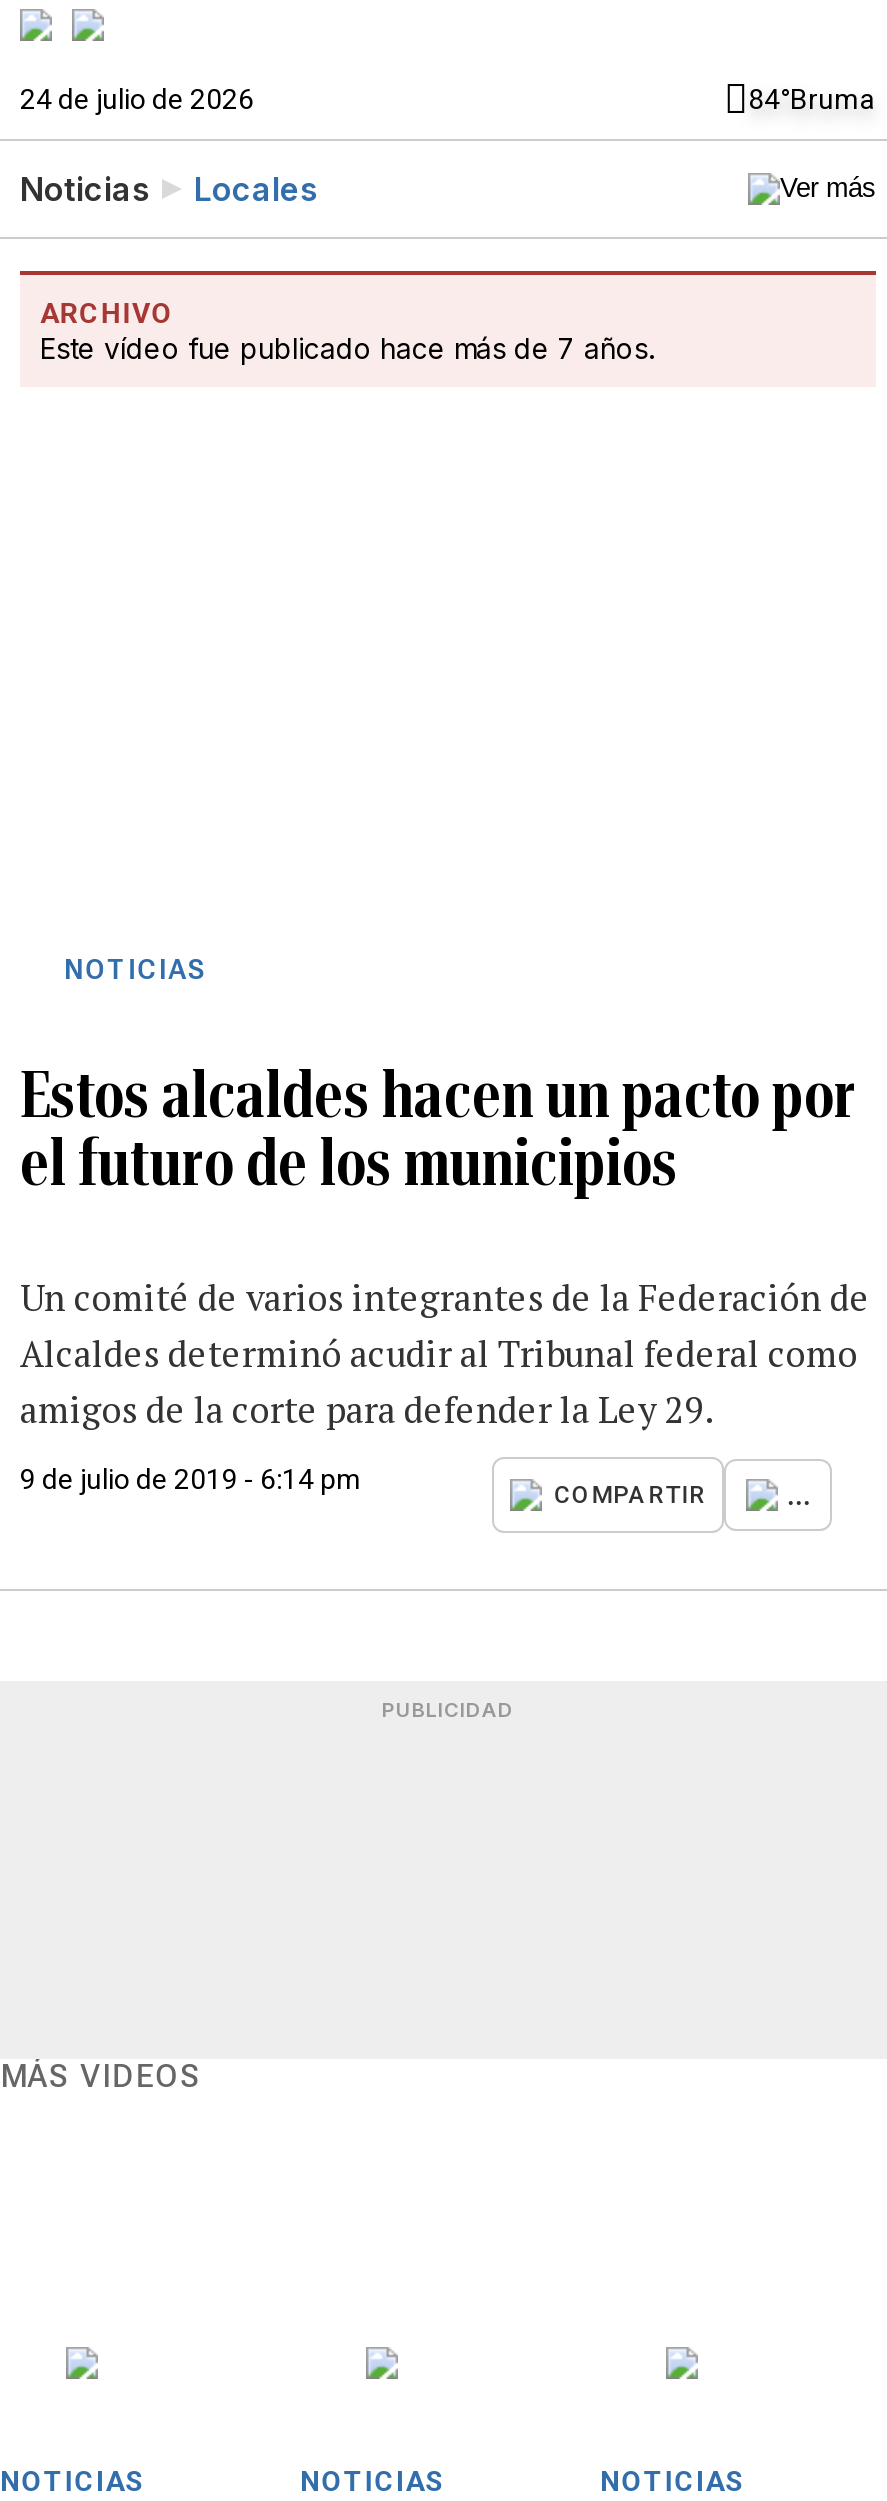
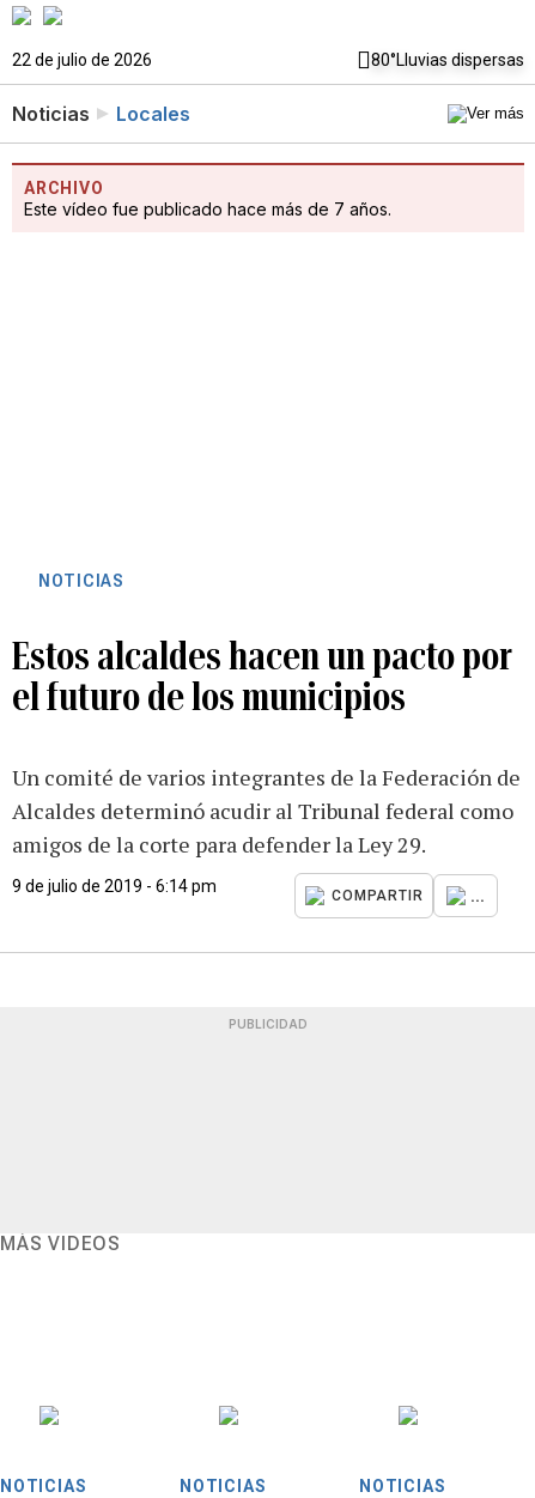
- 24 de julio de 2026
- 84°Bruma
+ 22 de julio de 2026
+ 80°Lluvias dispersas
